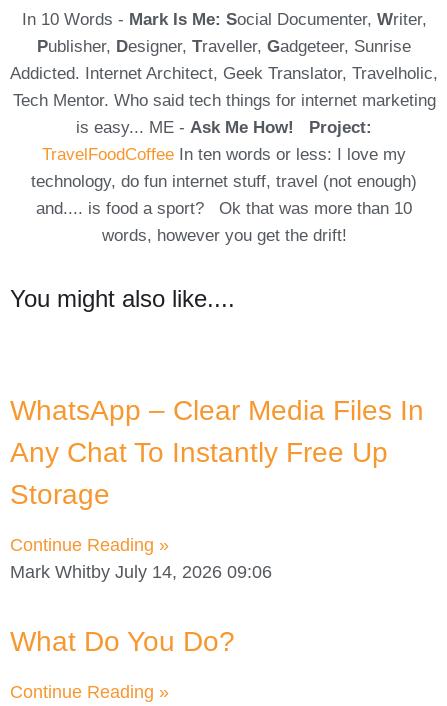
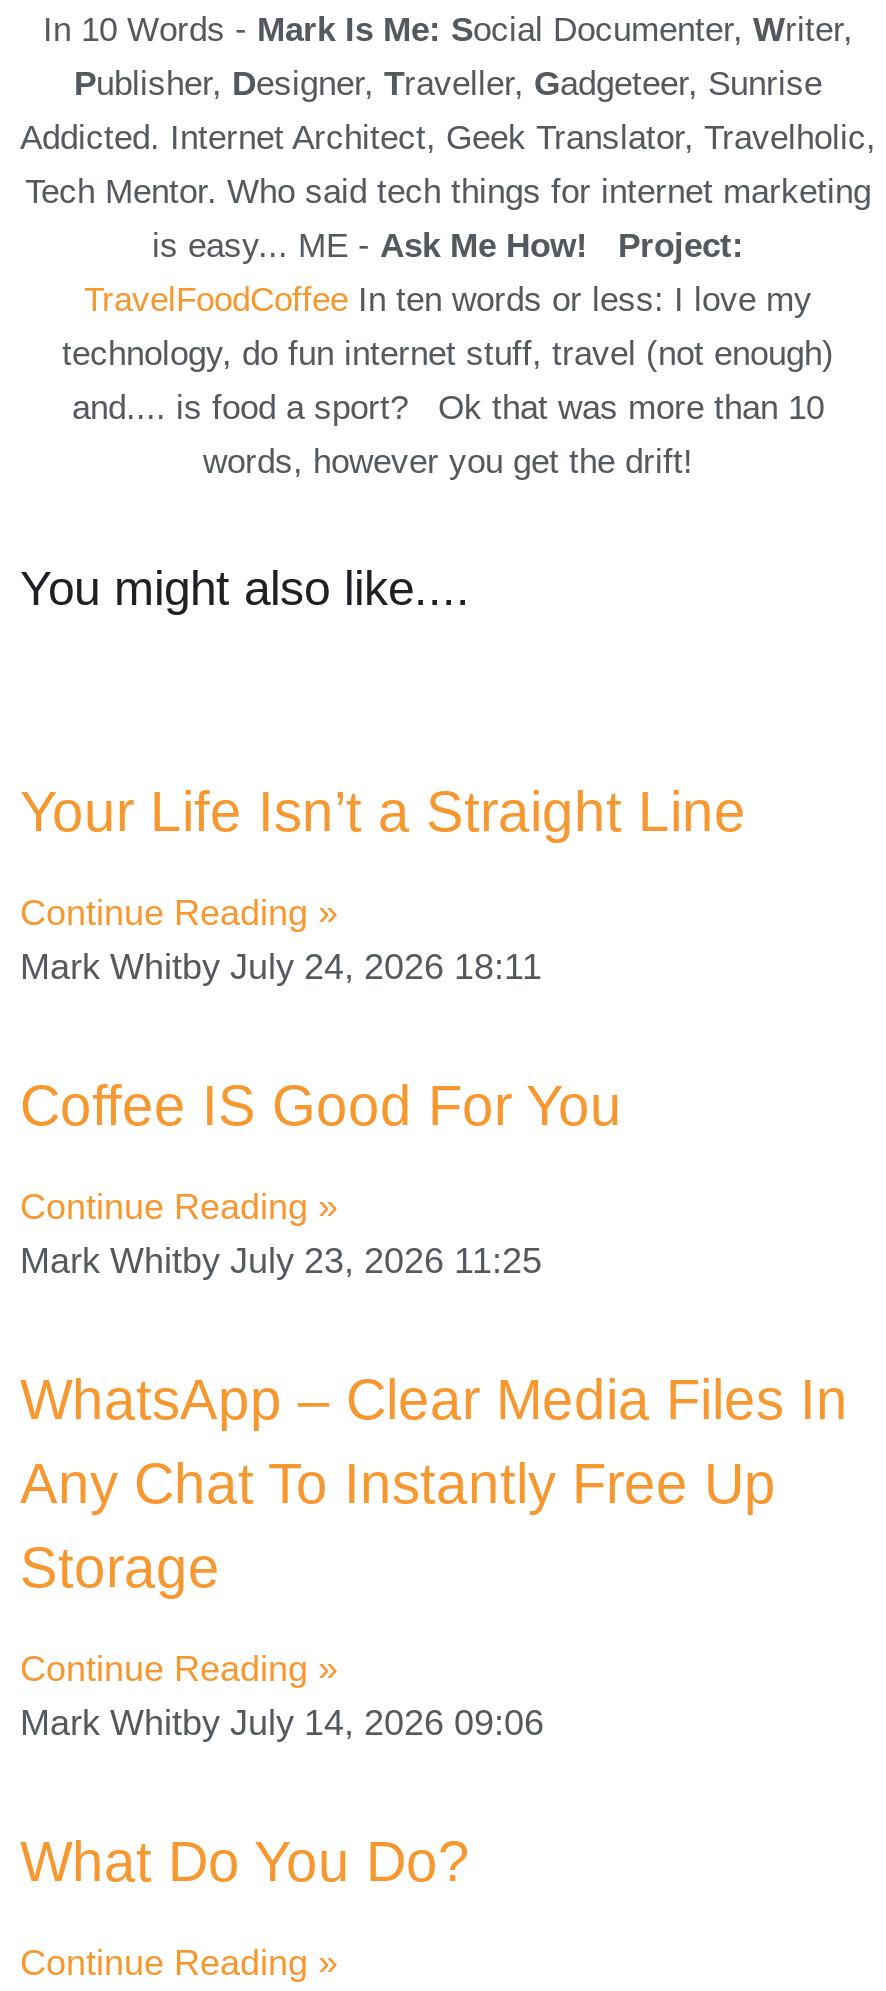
+ Your Life Isn’t a Straight Line
+ Continue Reading »
+ Mark Whitby July 24, 2026 18:11
+ Coffee IS Good For You
+ Continue Reading »
+ Mark Whitby July 23, 2026 11:25
